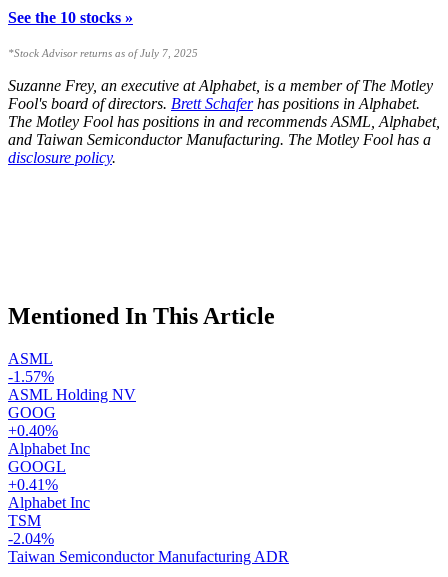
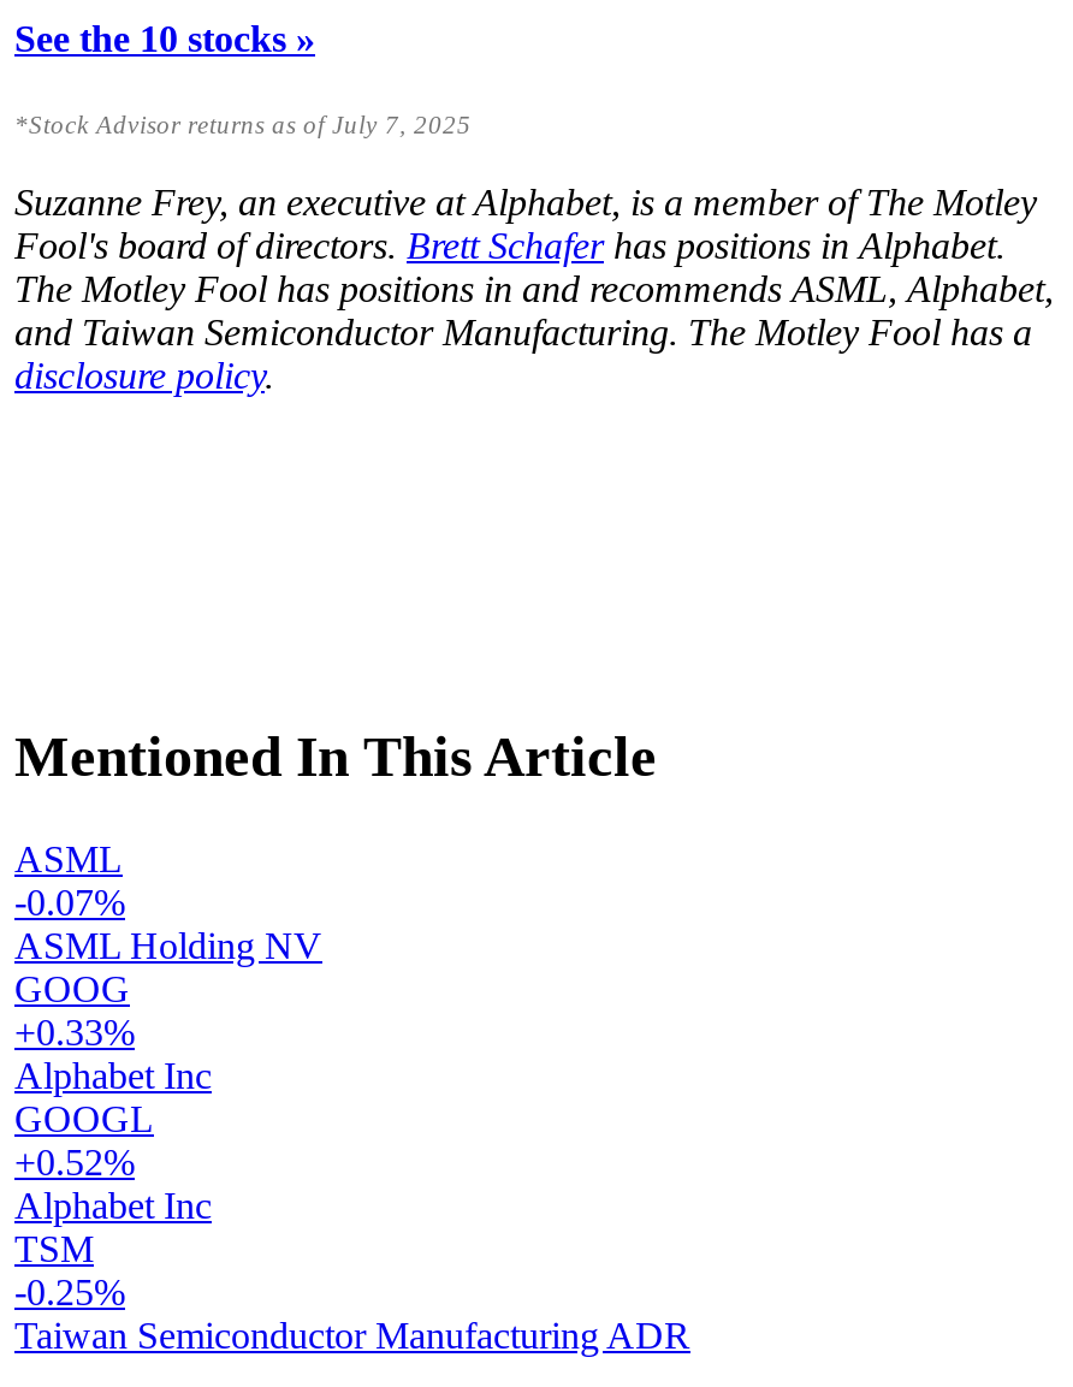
- -1.57%
+ -0.07%

- +0.40%
+ +0.33%

- +0.41%
+ +0.52%

- -2.04%
+ -0.25%
